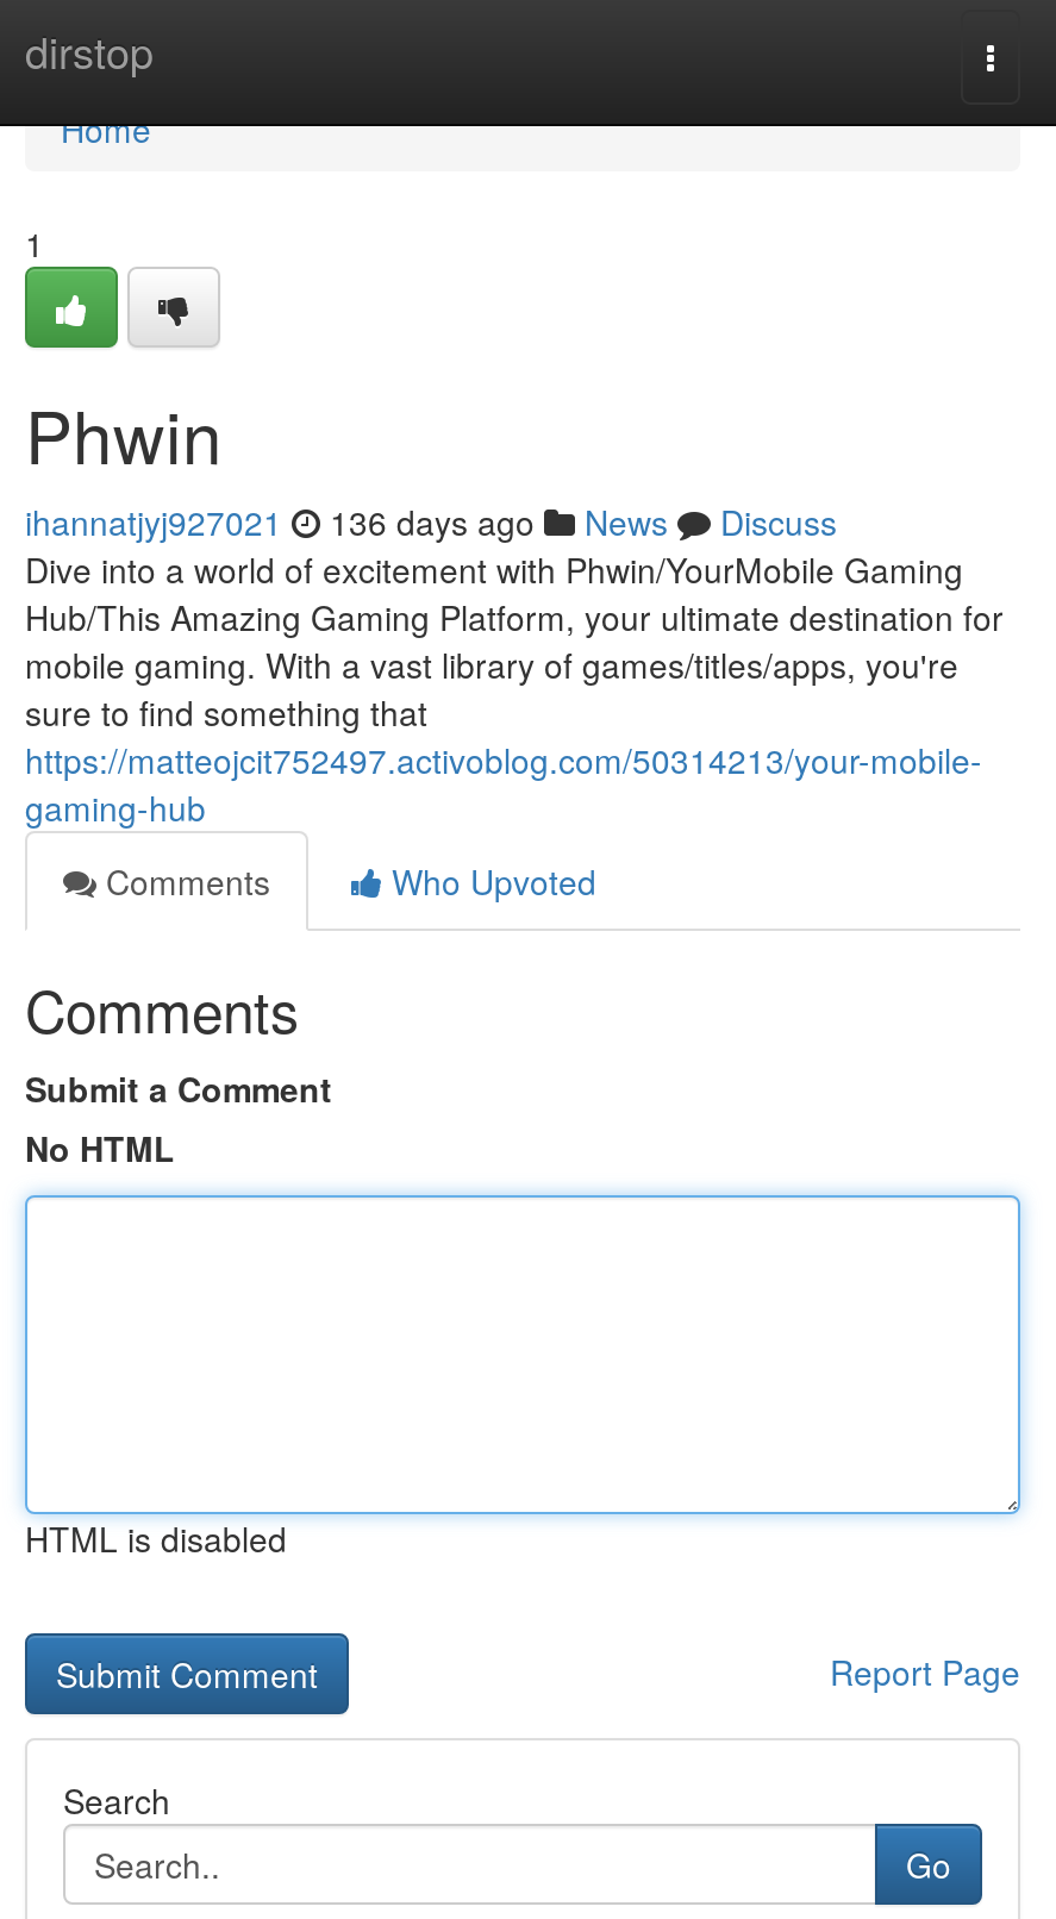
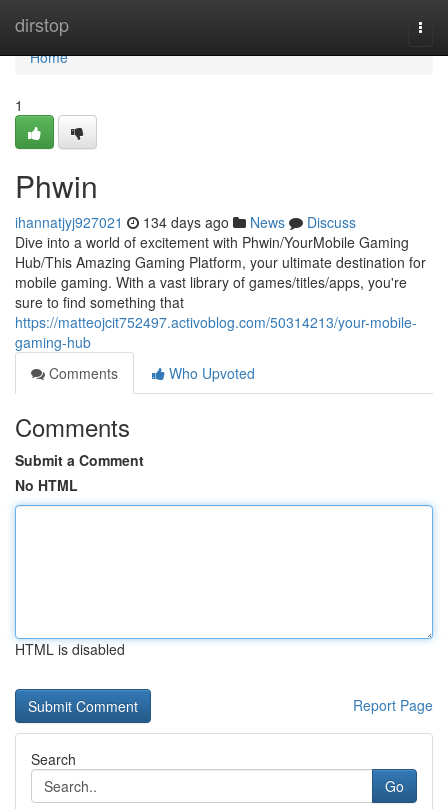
- ihannatjyj927021 136 days ago News Discuss
+ ihannatjyj927021 134 days ago News Discuss
